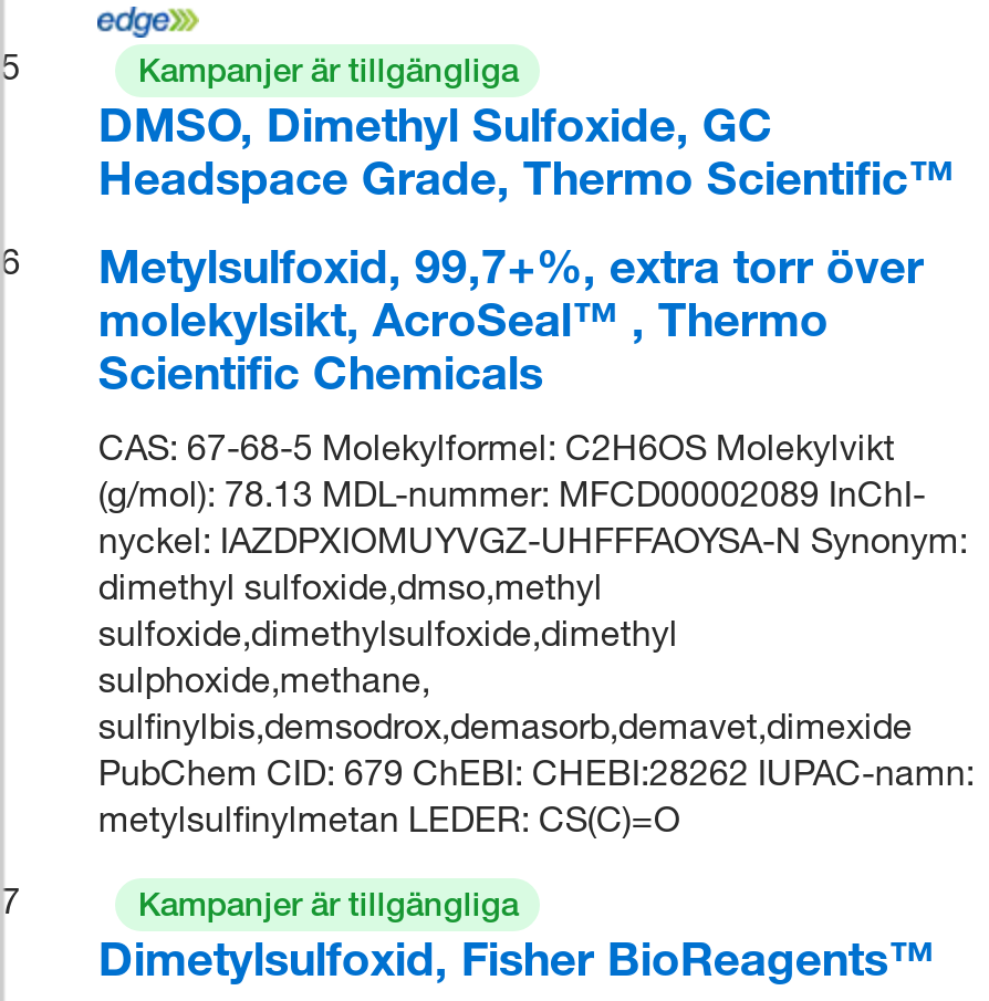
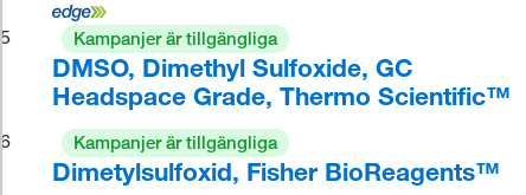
- Metylsulfoxid, 99,7+%, extra torr över
- molekylsikt, AcroSeal™ , Thermo
- Scientific Chemicals
- CAS: 67-68-5 Molekylformel: C2H6OS Molekylvikt
- (g/mol): 78.13 MDL-nummer: MFCD00002089 InChI-
- nyckel: IAZDPXIOMUYVGZ-UHFFFAOYSA-N Synonym:
- dimethyl sulfoxide,dmso,methyl
- sulfoxide,dimethylsulfoxide,dimethyl
- sulphoxide,methane,
- sulfinylbis,demsodrox,demasorb,demavet,dimexide
- PubChem CID: 679 ChEBI: CHEBI:28262 IUPAC-namn:
- metylsulfinylmetan LEDER: CS(C)=O
- 7
